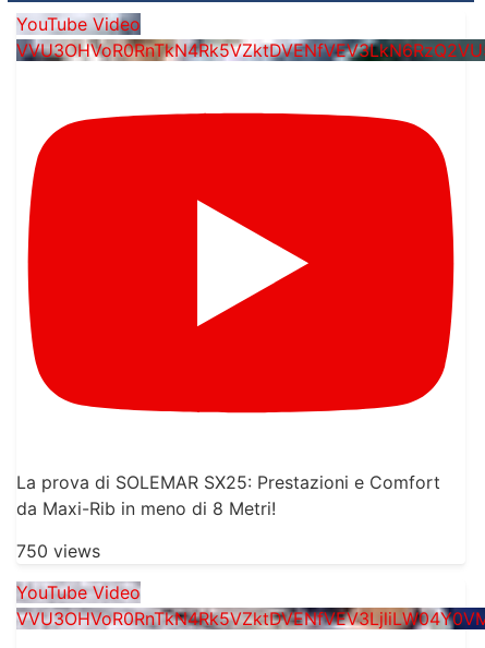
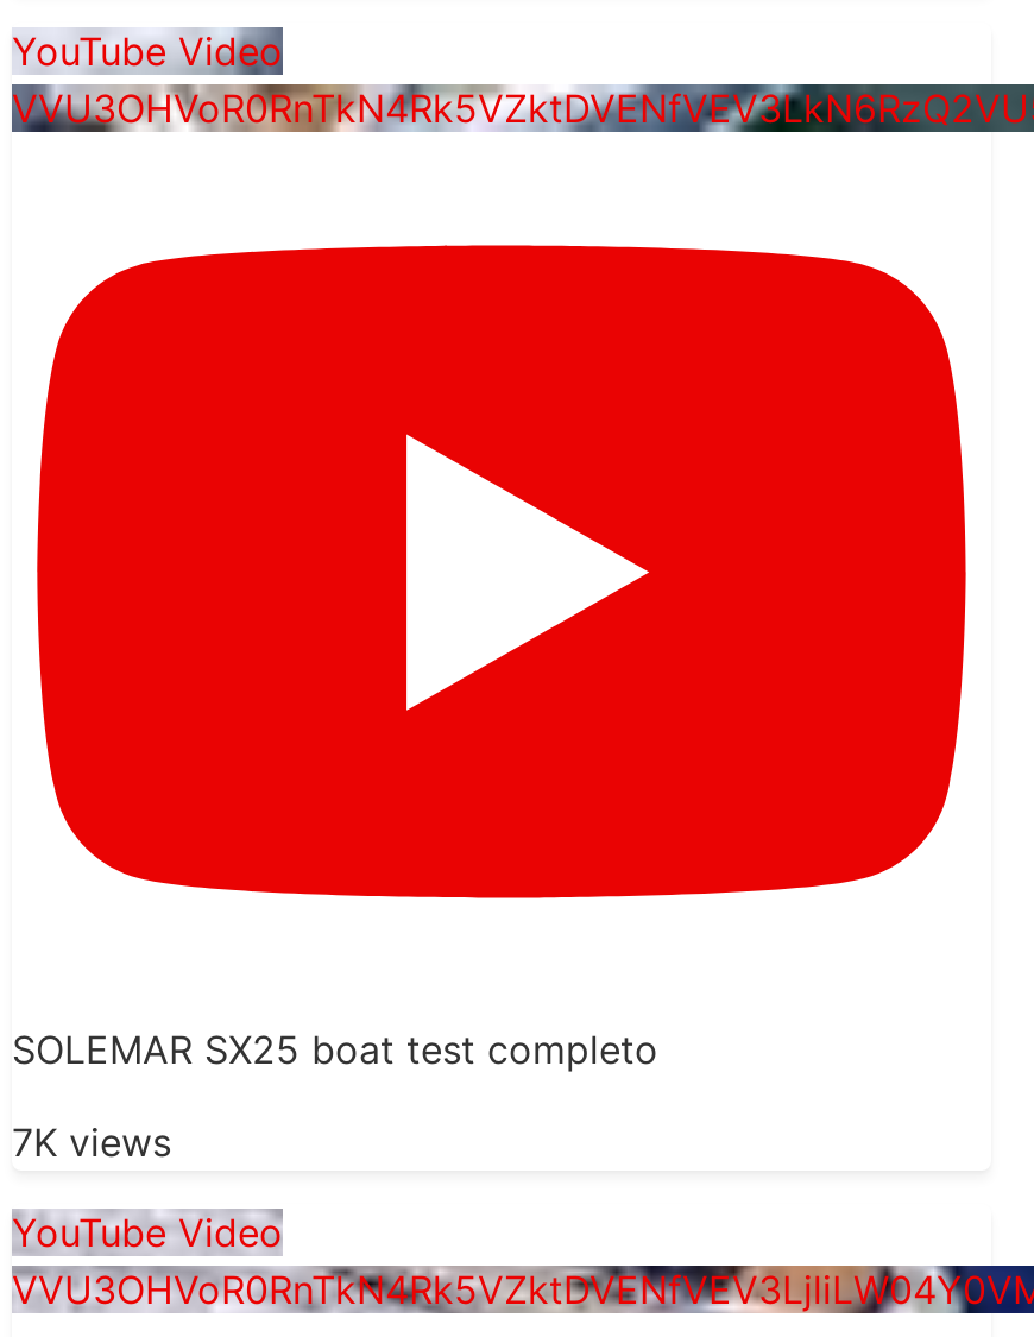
- La prova di SOLEMAR SX25: Prestazioni e Comfort
- da Maxi-Rib in meno di 8 Metri!
+ SOLEMAR SX25 boat test completo

- 750 views
+ 7K views
